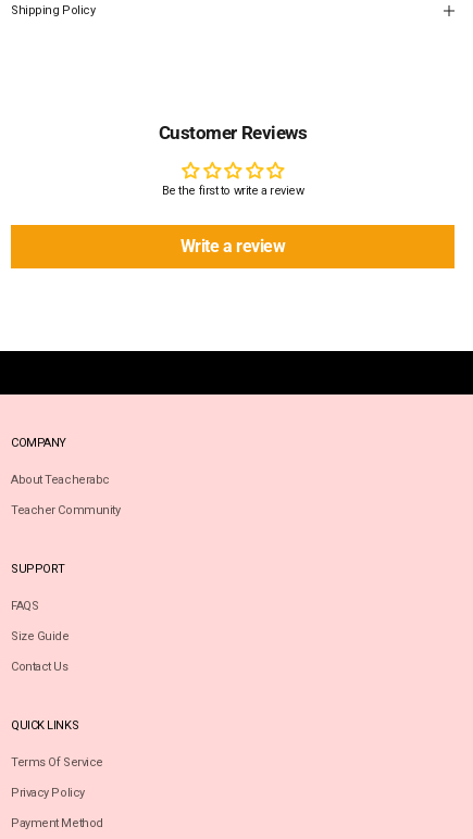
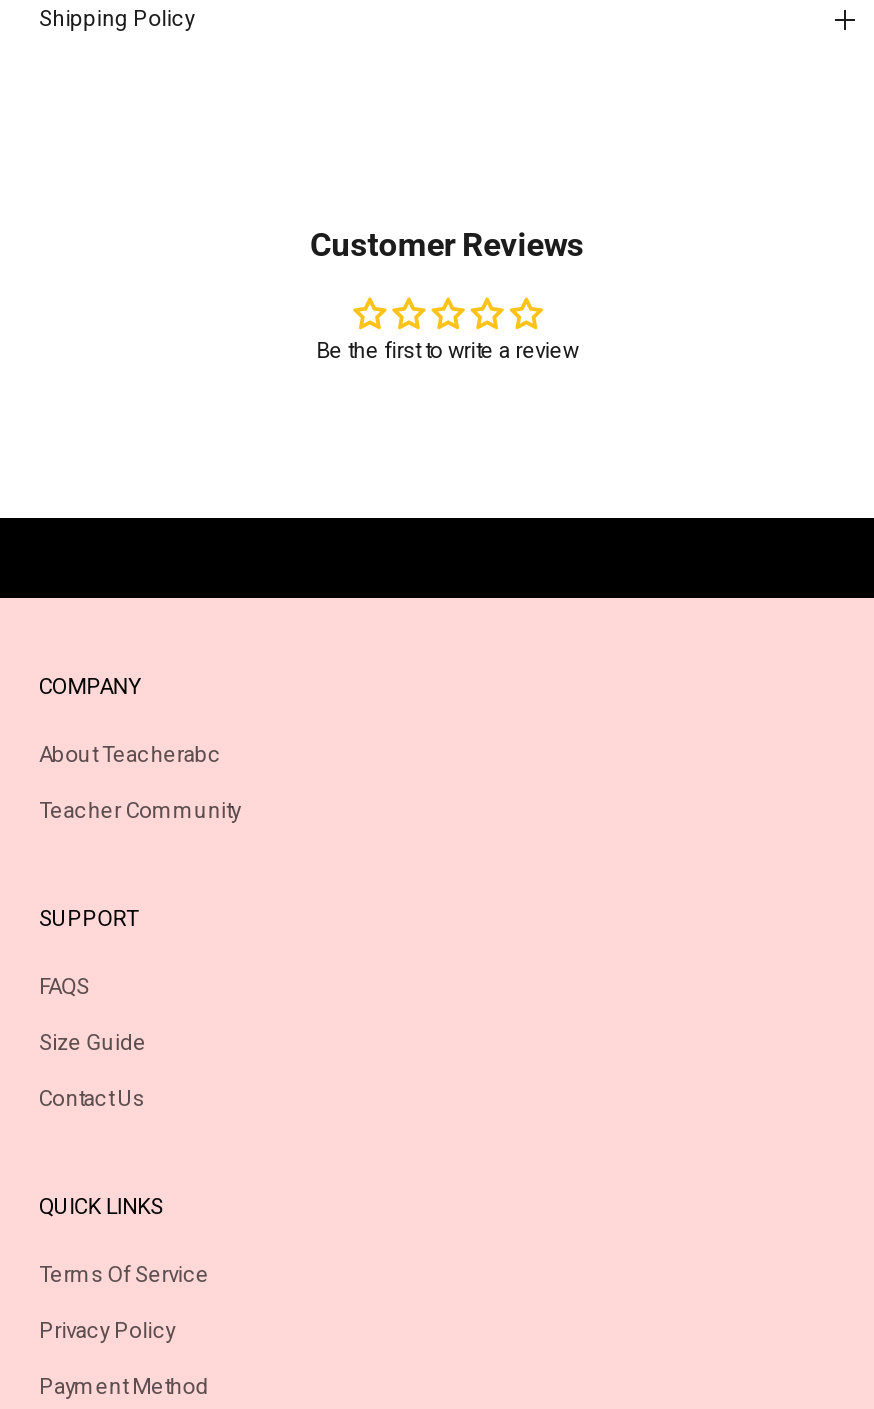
- Write a review
